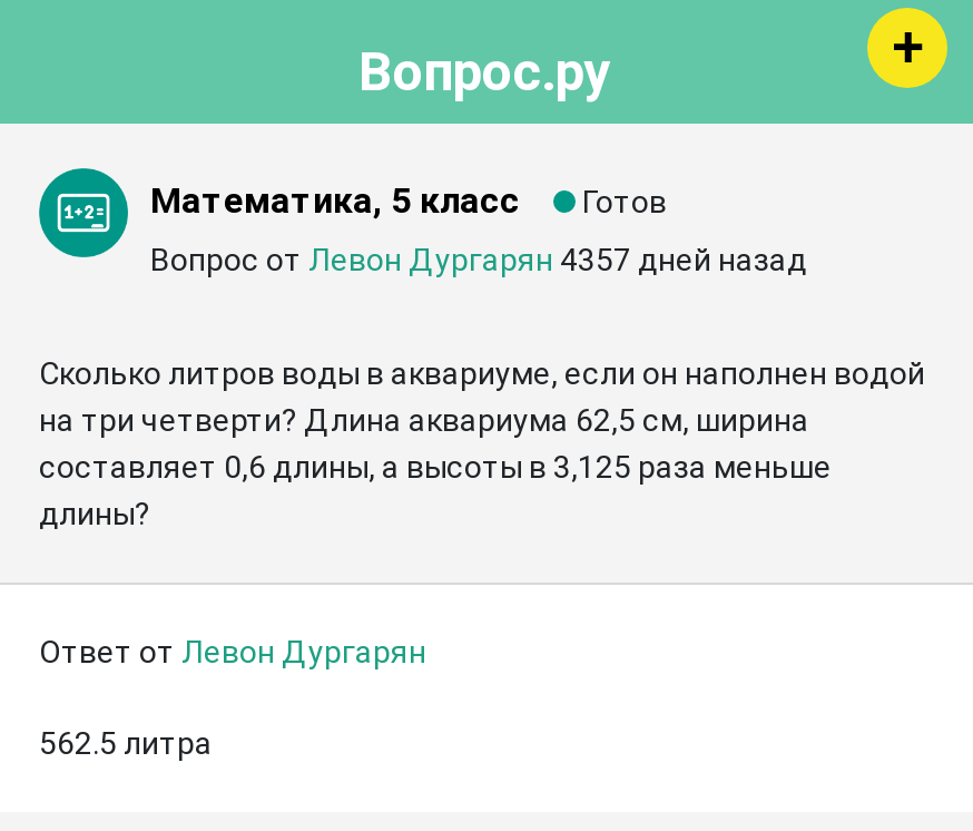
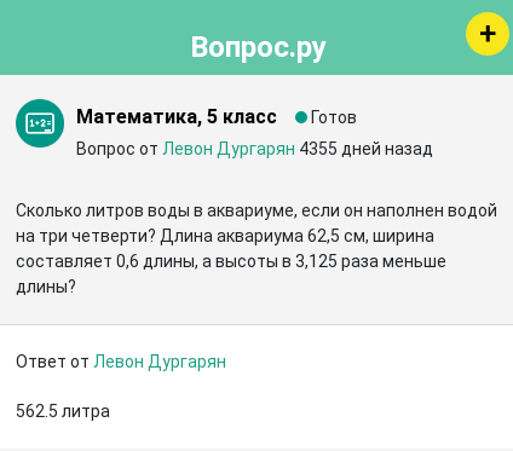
- Вопрос от Левон Дургарян 4357 дней назад
+ Вопрос от Левон Дургарян 4355 дней назад
